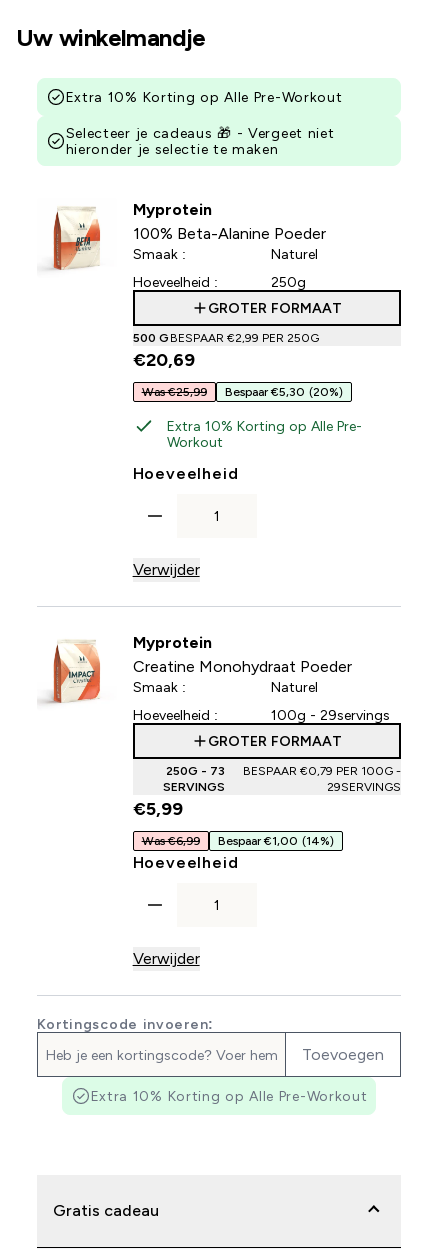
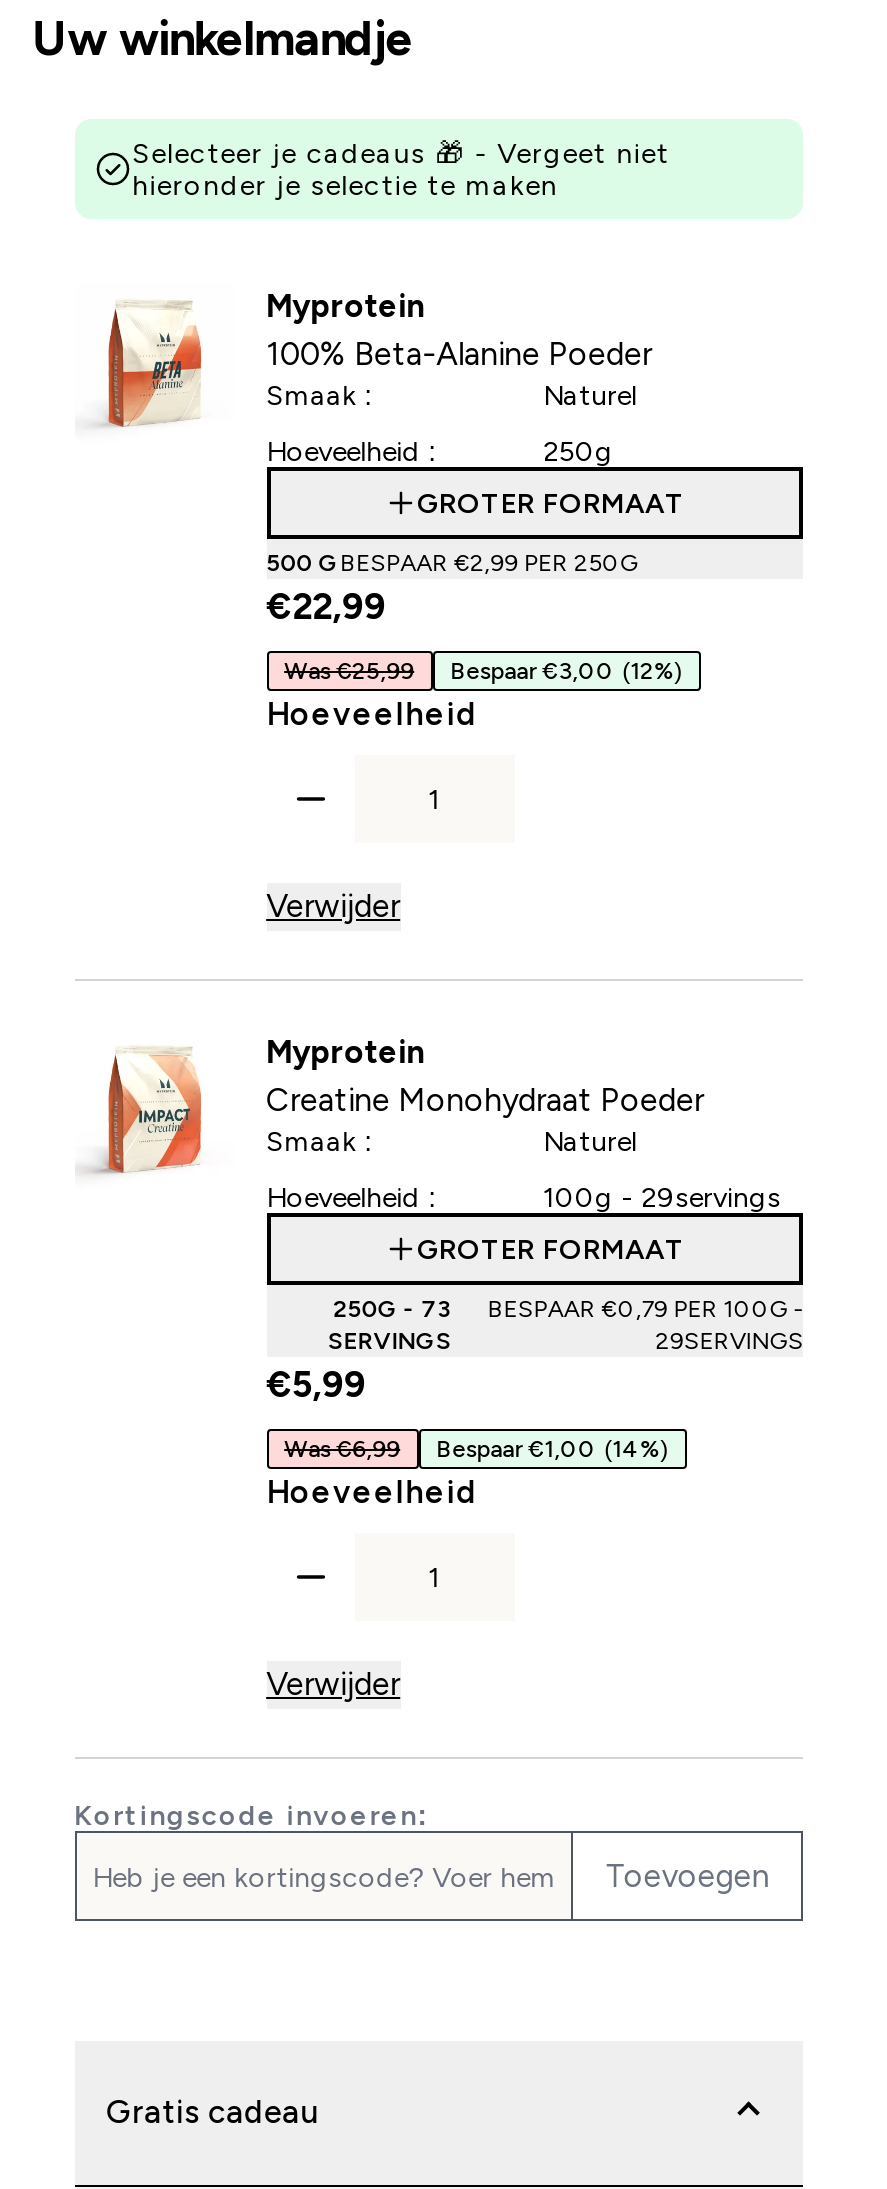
- Extra 10% Korting op Alle Pre-Workout

- €20,69
+ €22,99

- Bespaar €5,30 (20%)
- Extra 10% Korting op Alle Pre-
- Workout
+ Bespaar €3,00 (12%)

- Extra 10% Korting op Alle Pre-Workout
